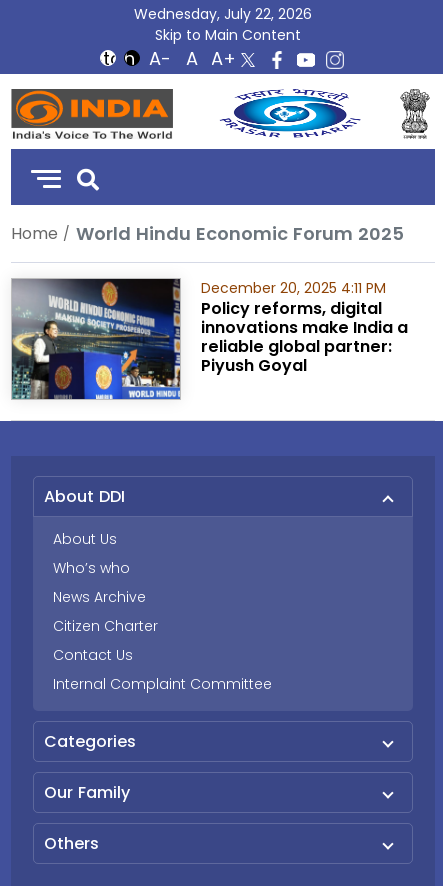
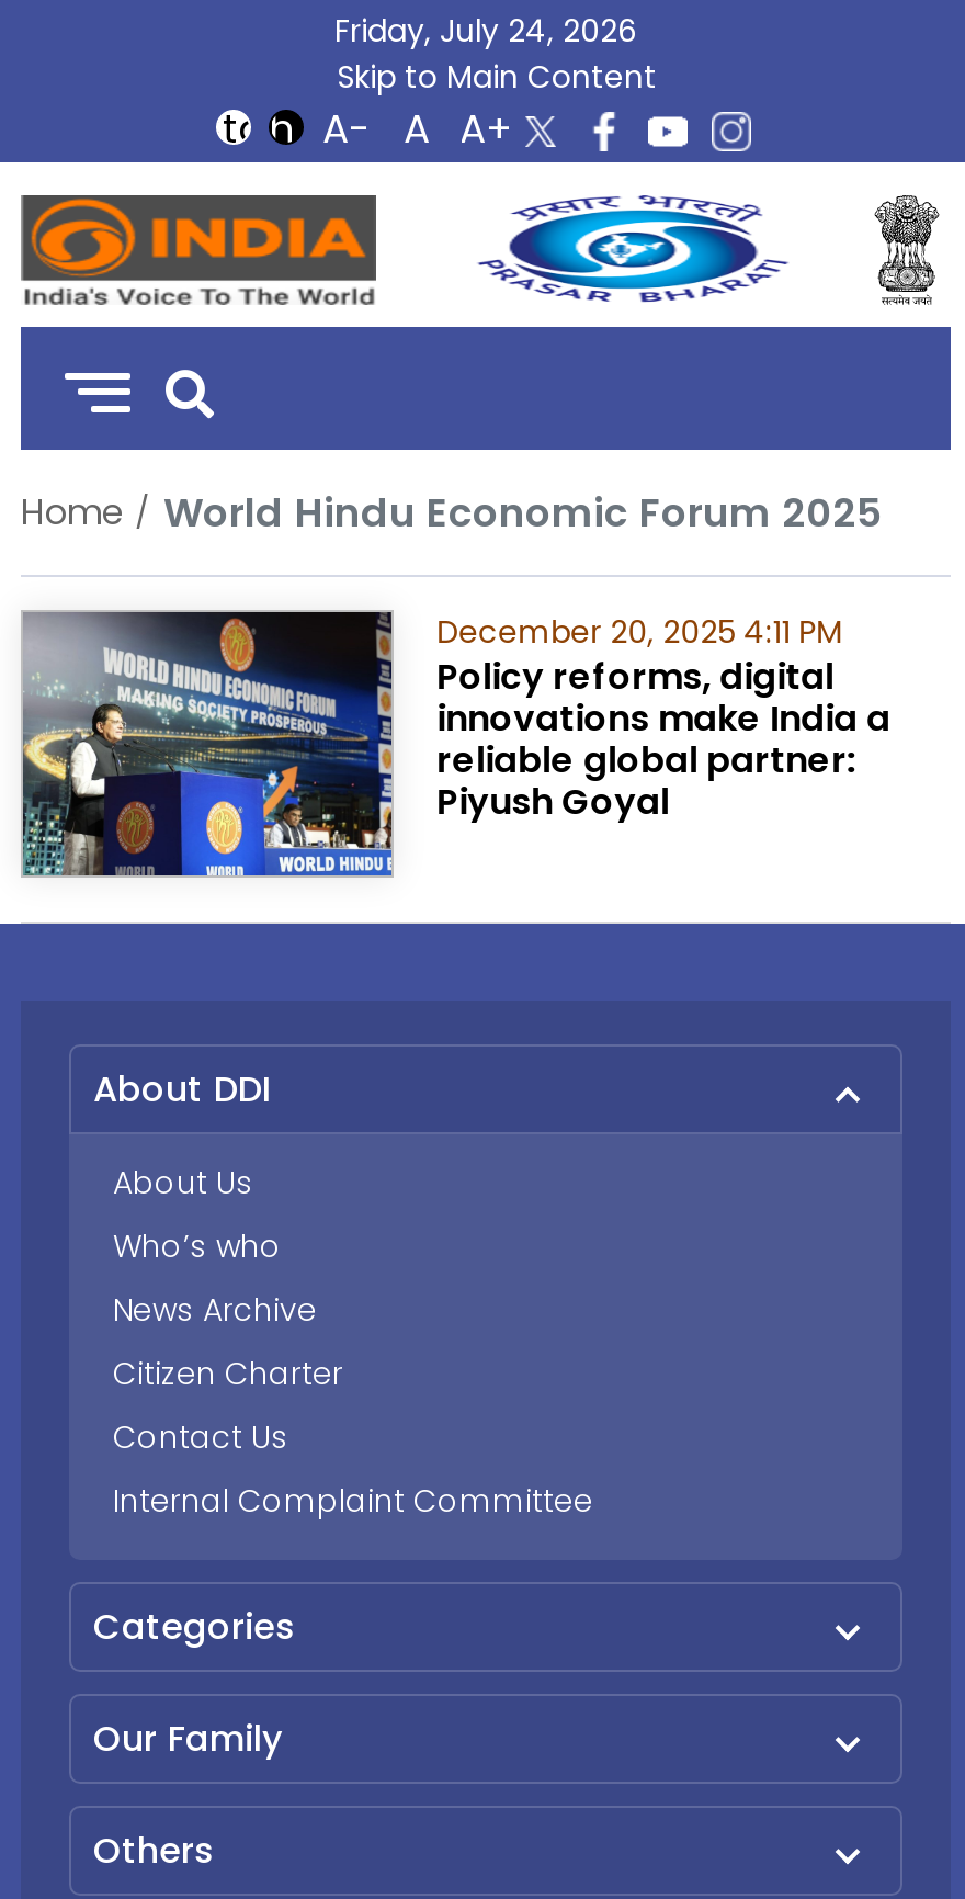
- Wednesday, July 22, 2026
+ Friday, July 24, 2026
